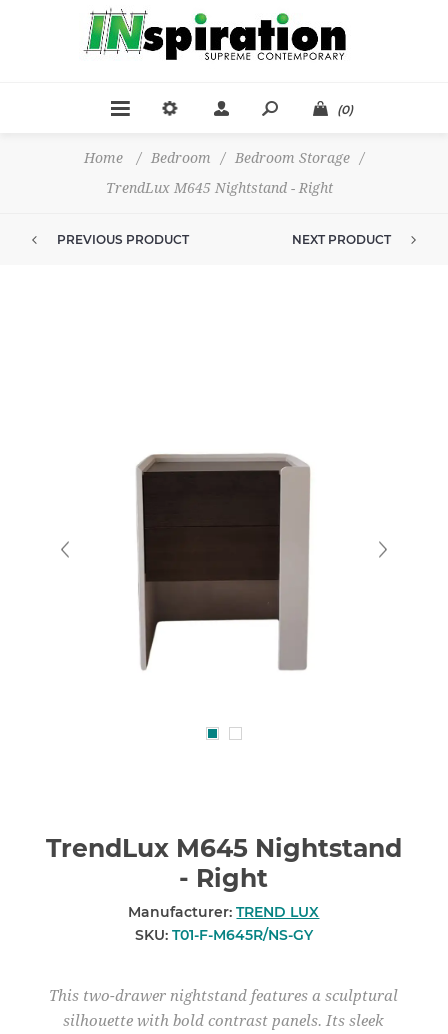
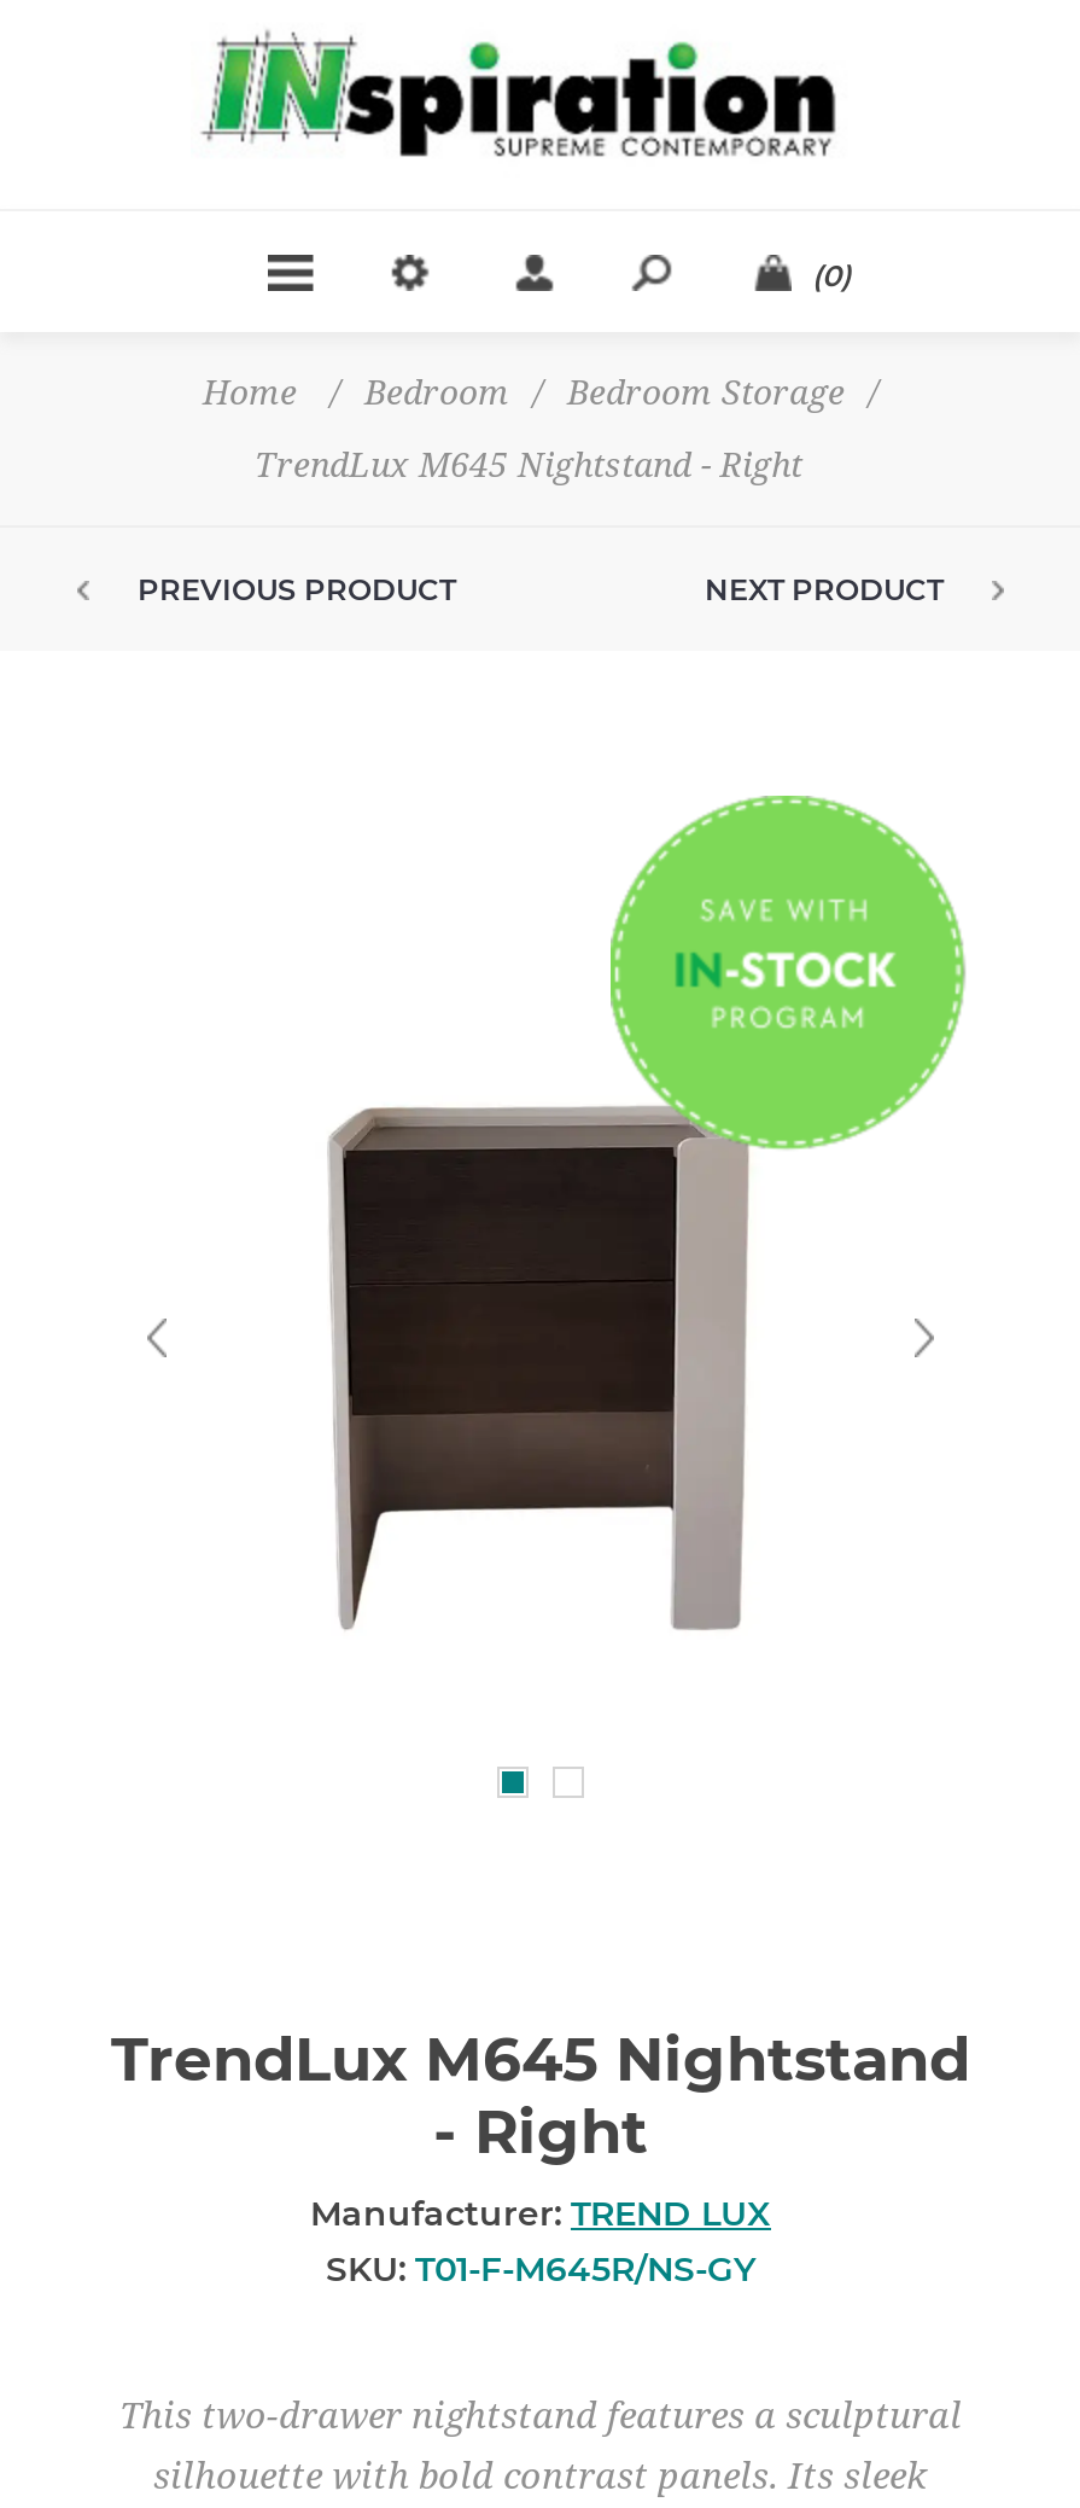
+ [image]
